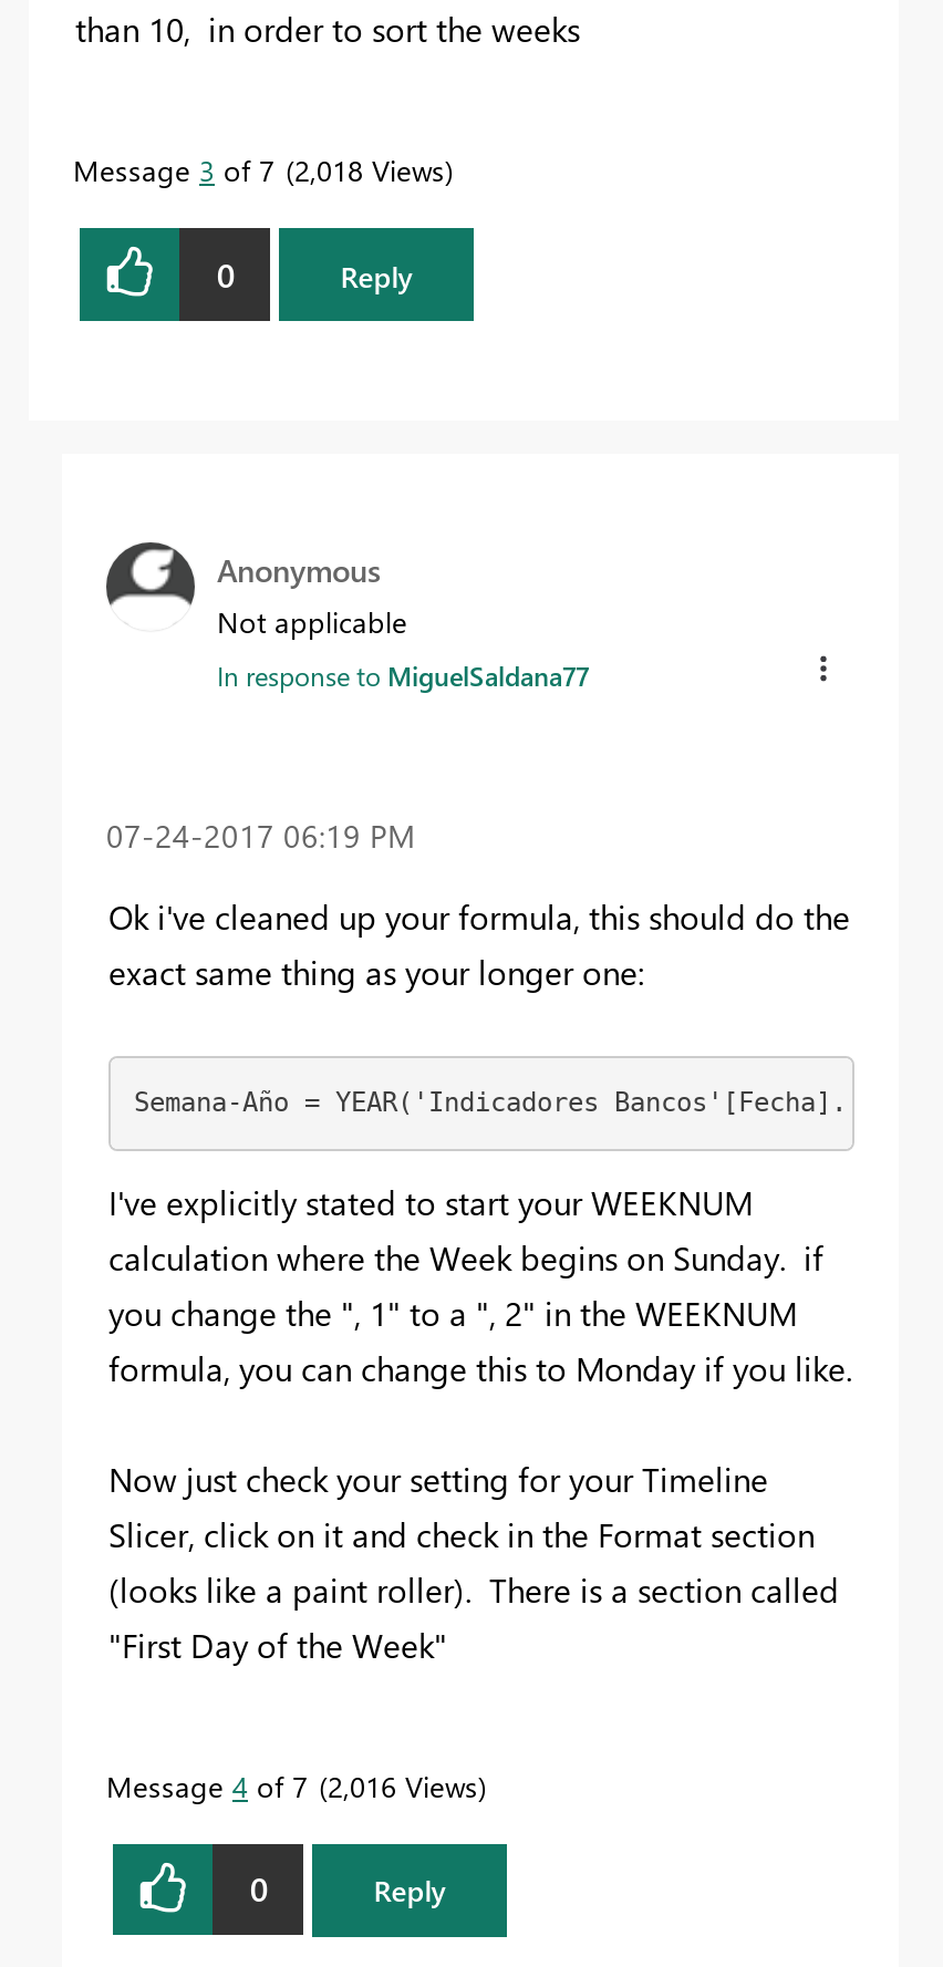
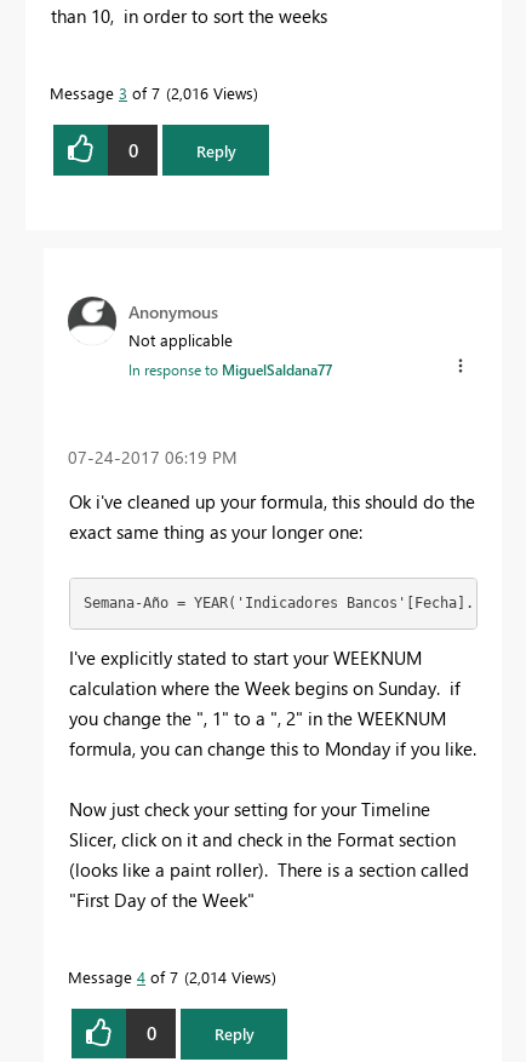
- Message 3 of 7 2,018 Views
+ Message 3 of 7 2,016 Views

- Message 4 of 7 2,016 Views
+ Message 4 of 7 2,014 Views
